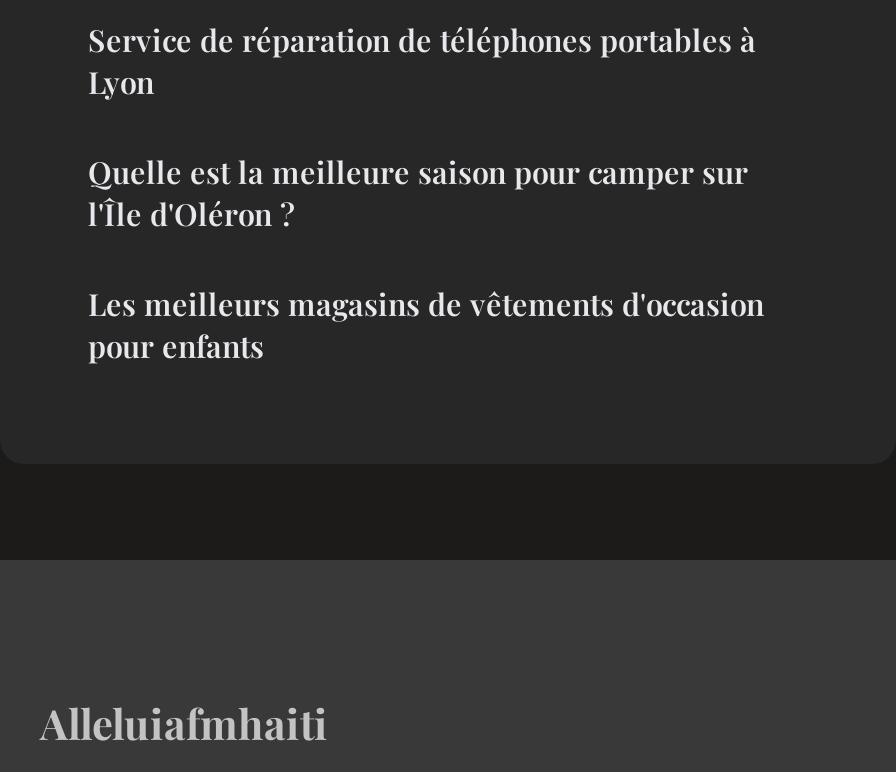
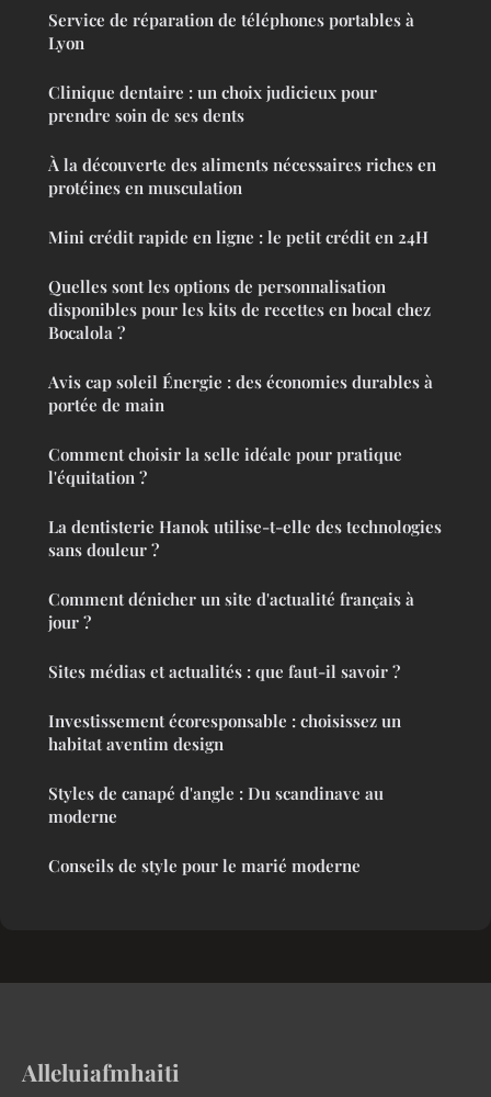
- Quelle est la meilleure saison pour camper sur
- l'Île d'Oléron ?
- Les meilleurs magasins de vêtements d'occasion
- pour enfants
+ Clinique dentaire : un choix judicieux pour
+ prendre soin de ses dents
+ À la découverte des aliments nécessaires riches en
+ protéines en musculation
+ Mini crédit rapide en ligne : le petit crédit en 24H
+ Quelles sont les options de personnalisation
+ disponibles pour les kits de recettes en bocal chez
+ Bocalola ?
+ Avis cap soleil Énergie : des économies durables à
+ portée de main
+ Comment choisir la selle idéale pour pratique
+ l'équitation ?
+ La dentisterie Hanok utilise-t-elle des technologies
+ sans douleur ?
+ Comment dénicher un site d'actualité français à
+ jour ?
+ Sites médias et actualités : que faut-il savoir ?
+ Investissement écoresponsable : choisissez un
+ habitat aventim design
+ Styles de canapé d'angle : Du scandinave au
+ moderne
+ Conseils de style pour le marié moderne
